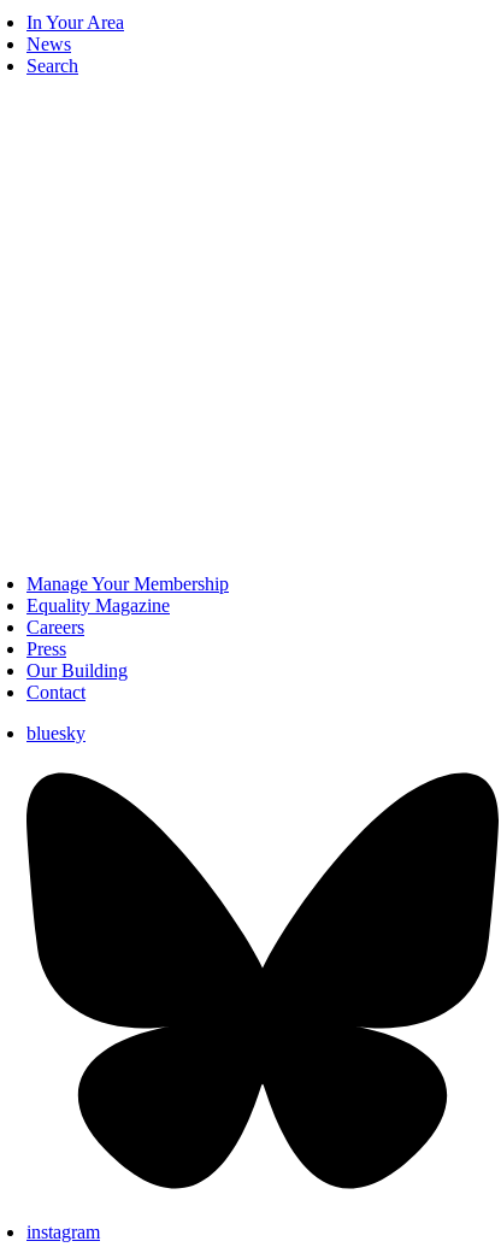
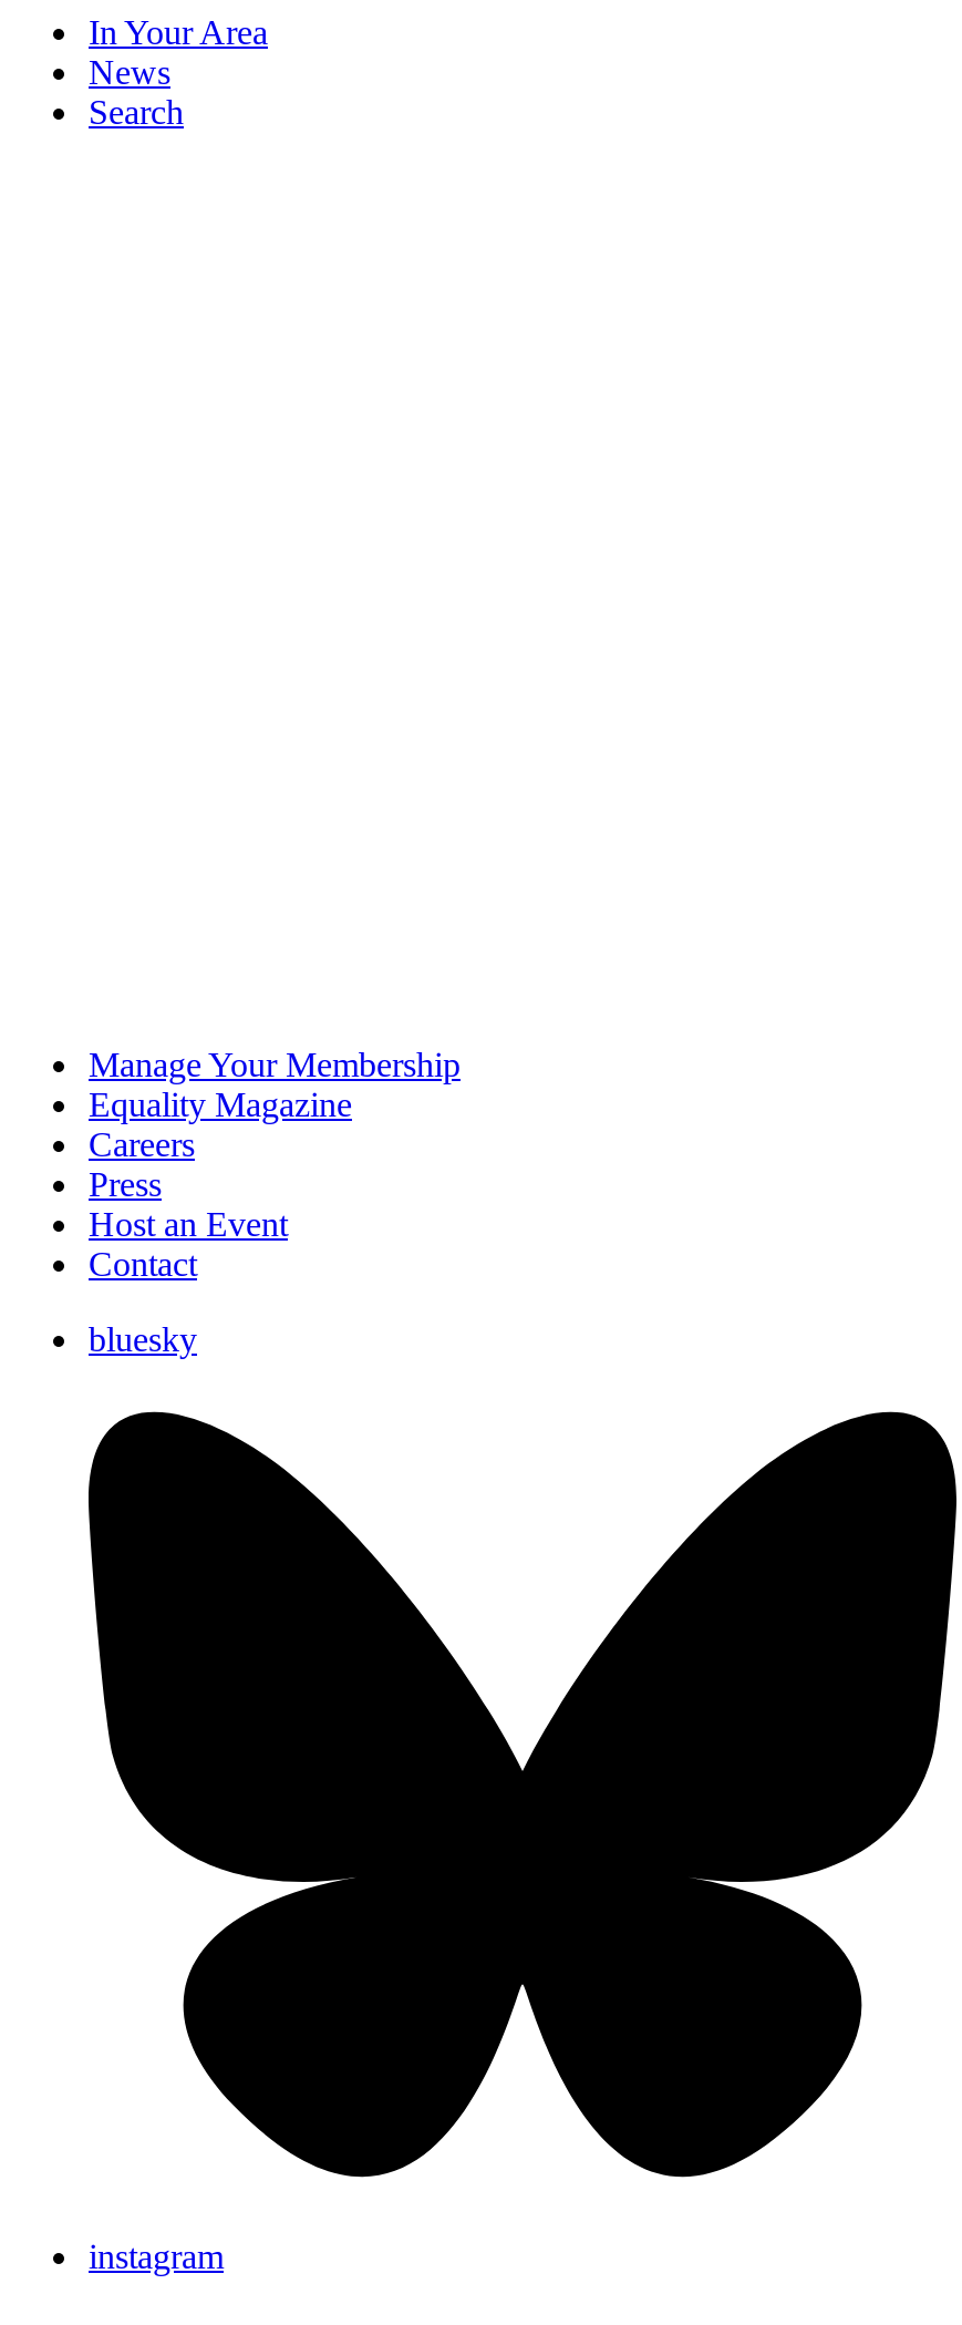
- Our Building
+ Host an Event
